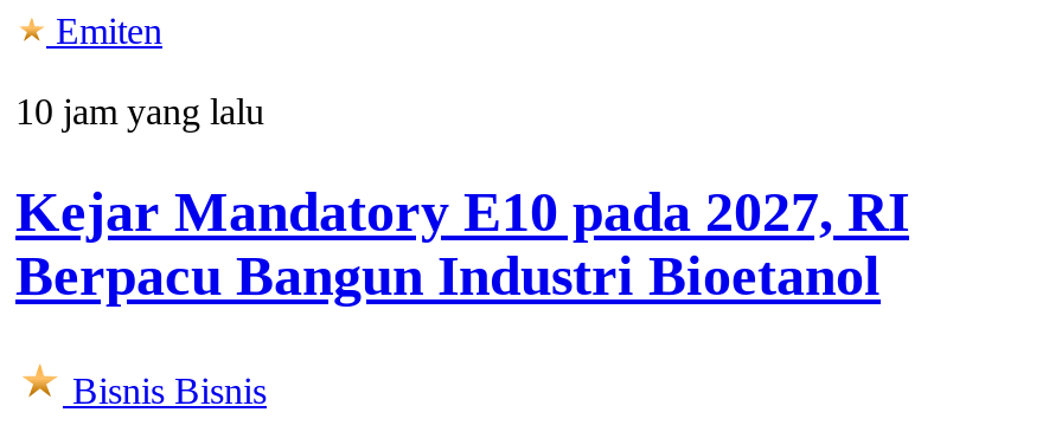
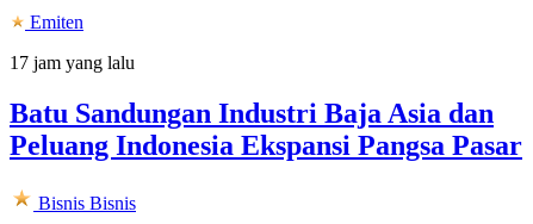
- 10 jam yang lalu
+ 17 jam yang lalu

- Kejar Mandatory E10 pada 2027, RI
- Berpacu Bangun Industri Bioetanol
+ Batu Sandungan Industri Baja Asia dan
+ Peluang Indonesia Ekspansi Pangsa Pasar
